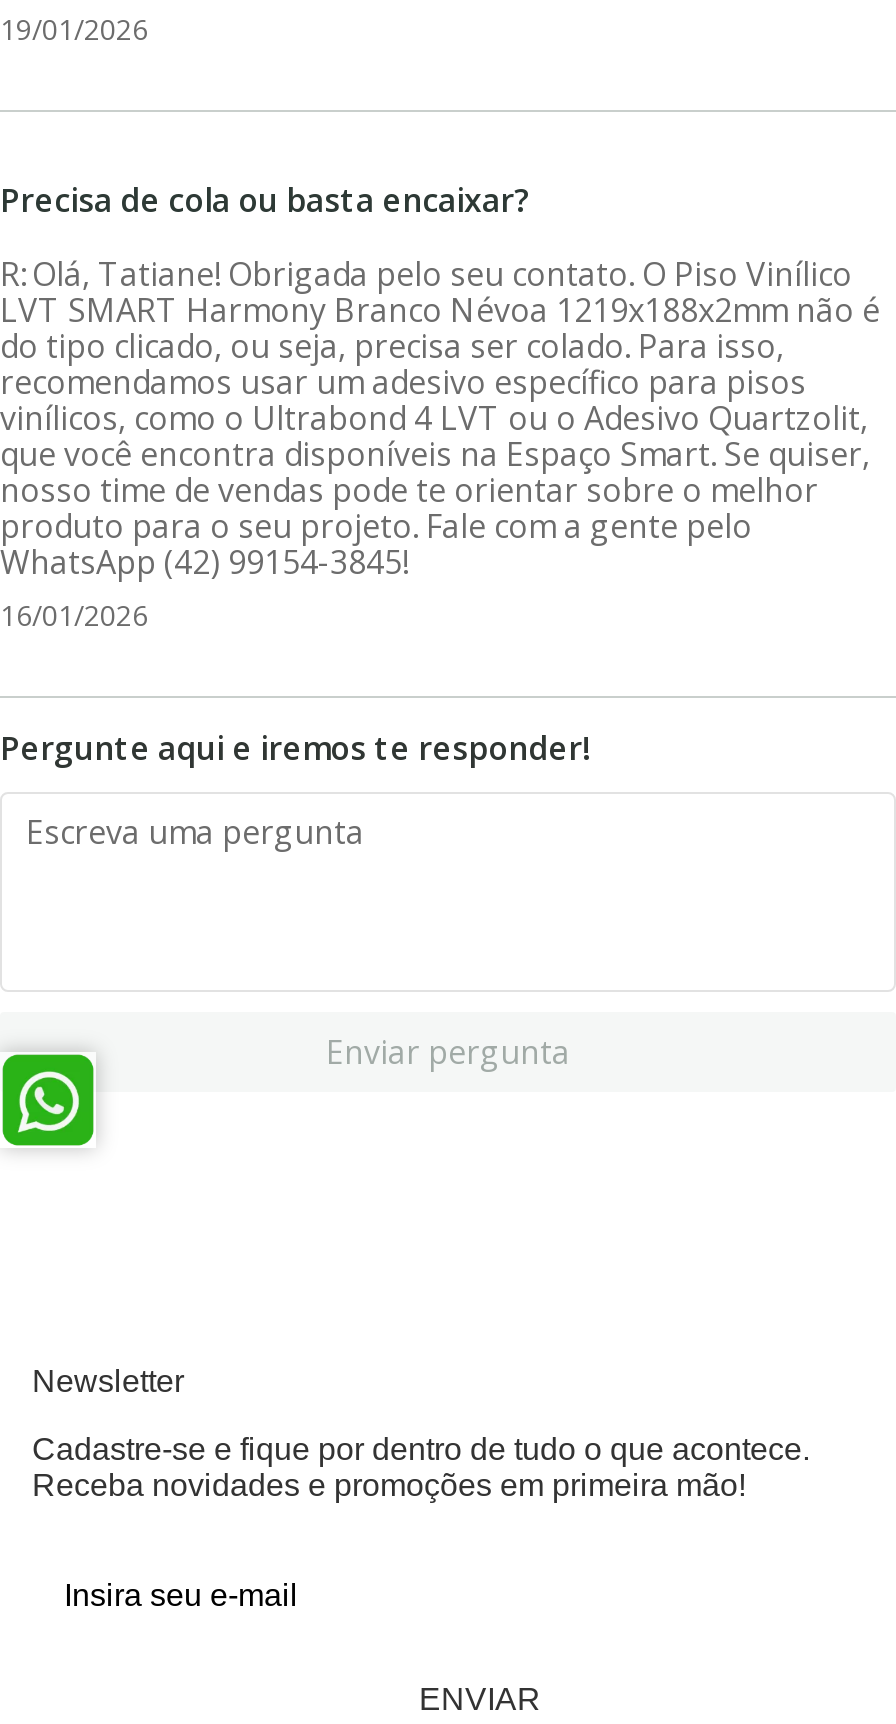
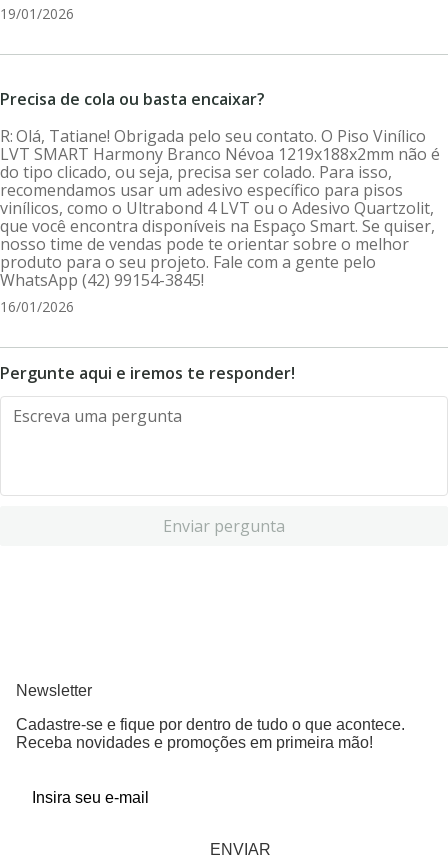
- [image]
